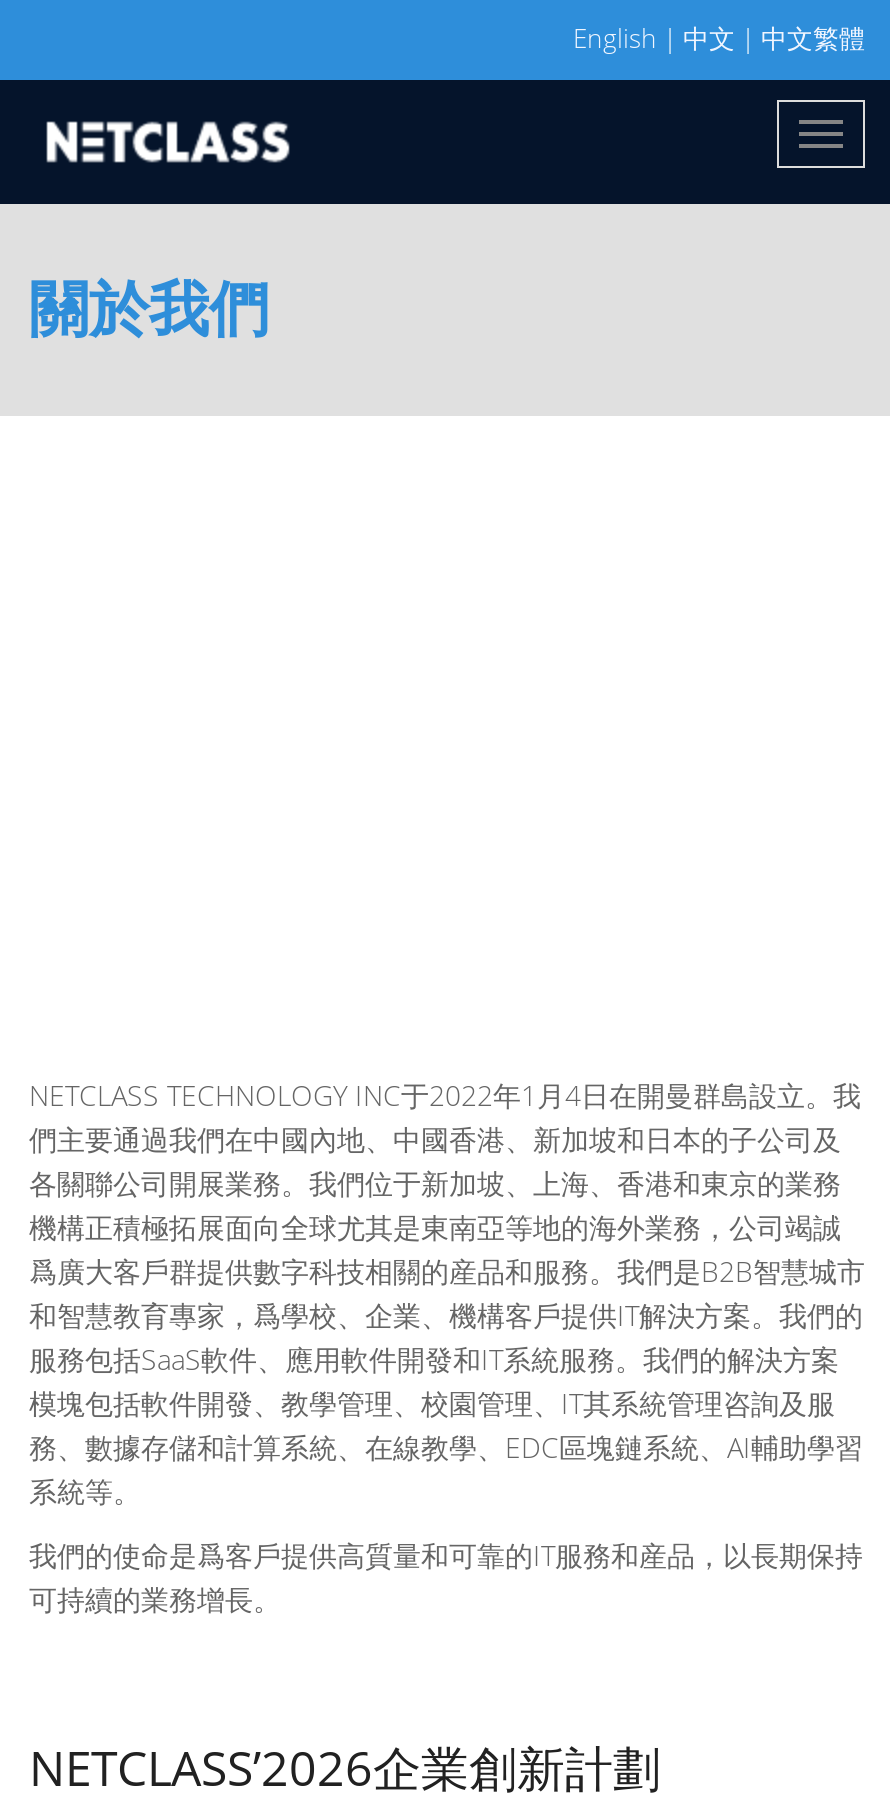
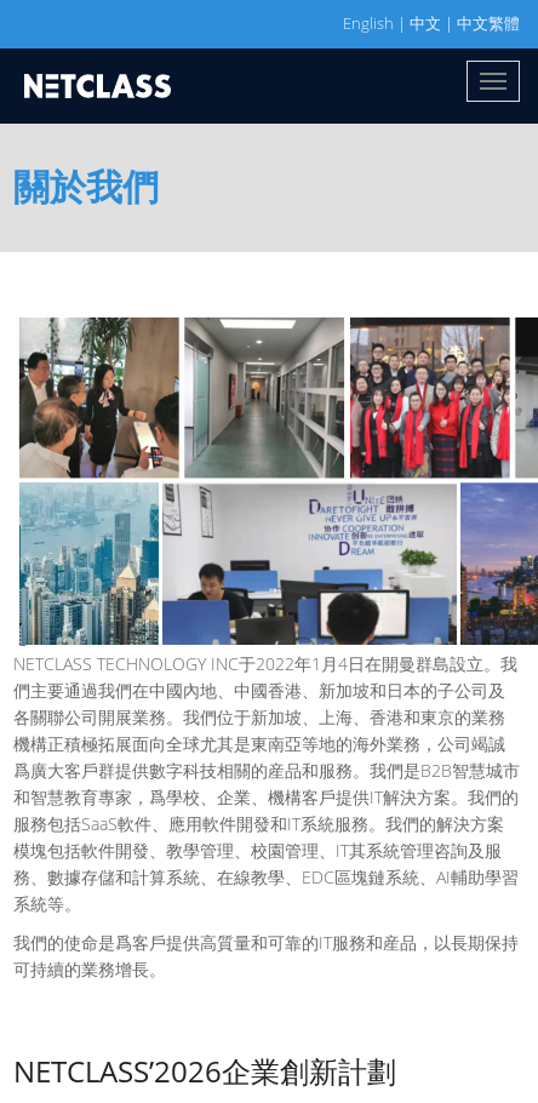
+ [image]
